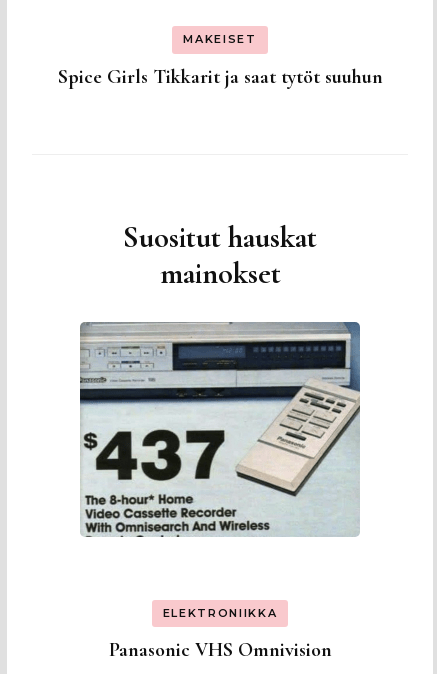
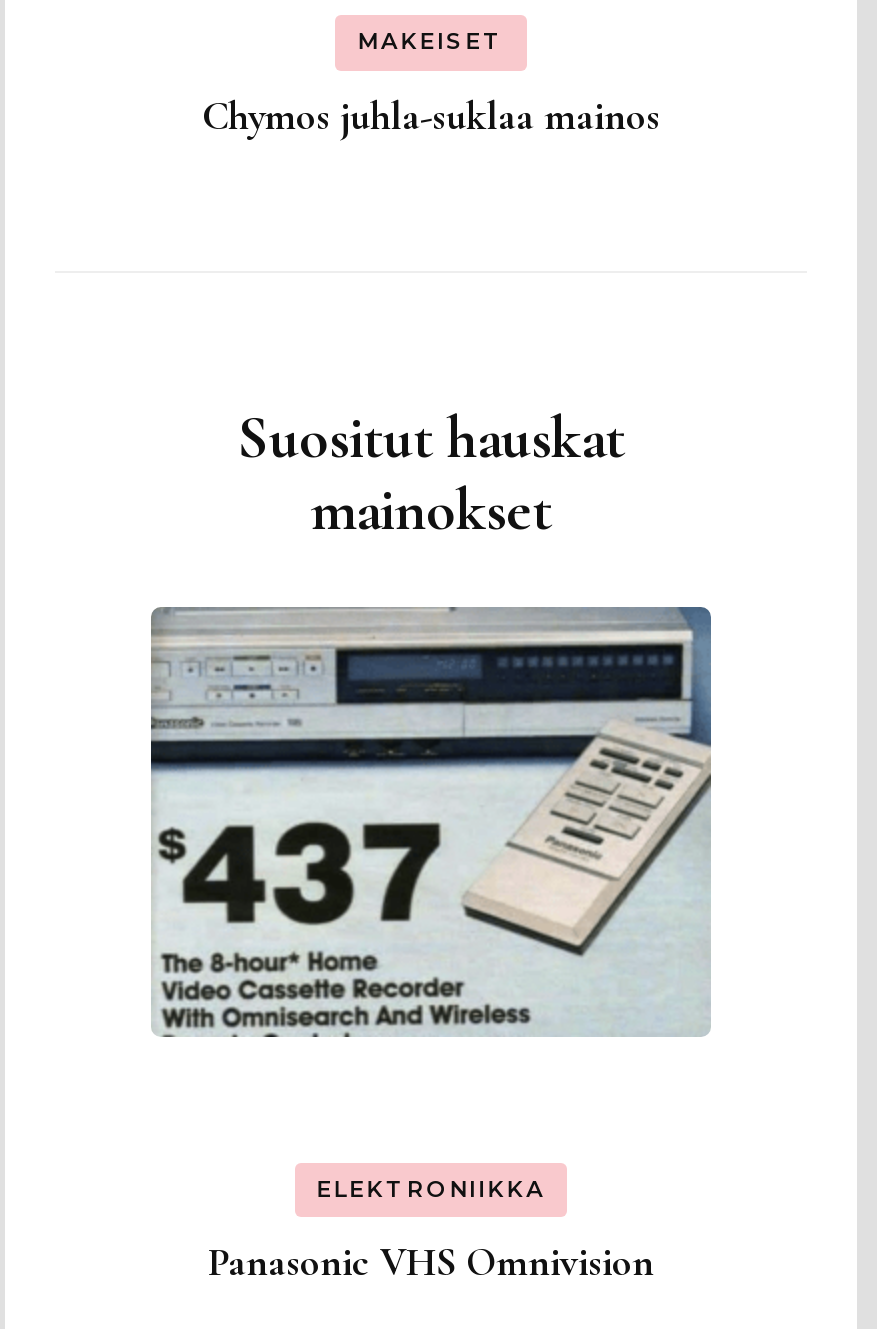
- Spice Girls Tikkarit ja saat tytöt suuhun
+ Chymos juhla-suklaa mainos
